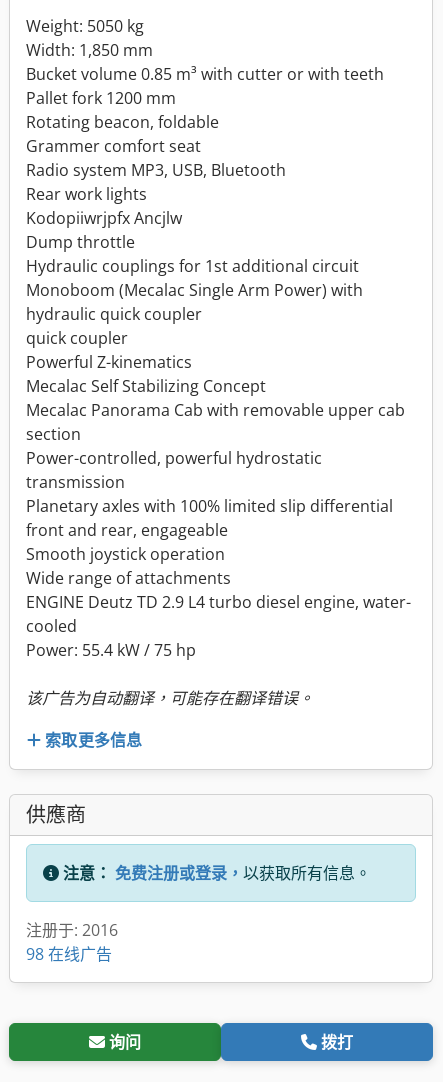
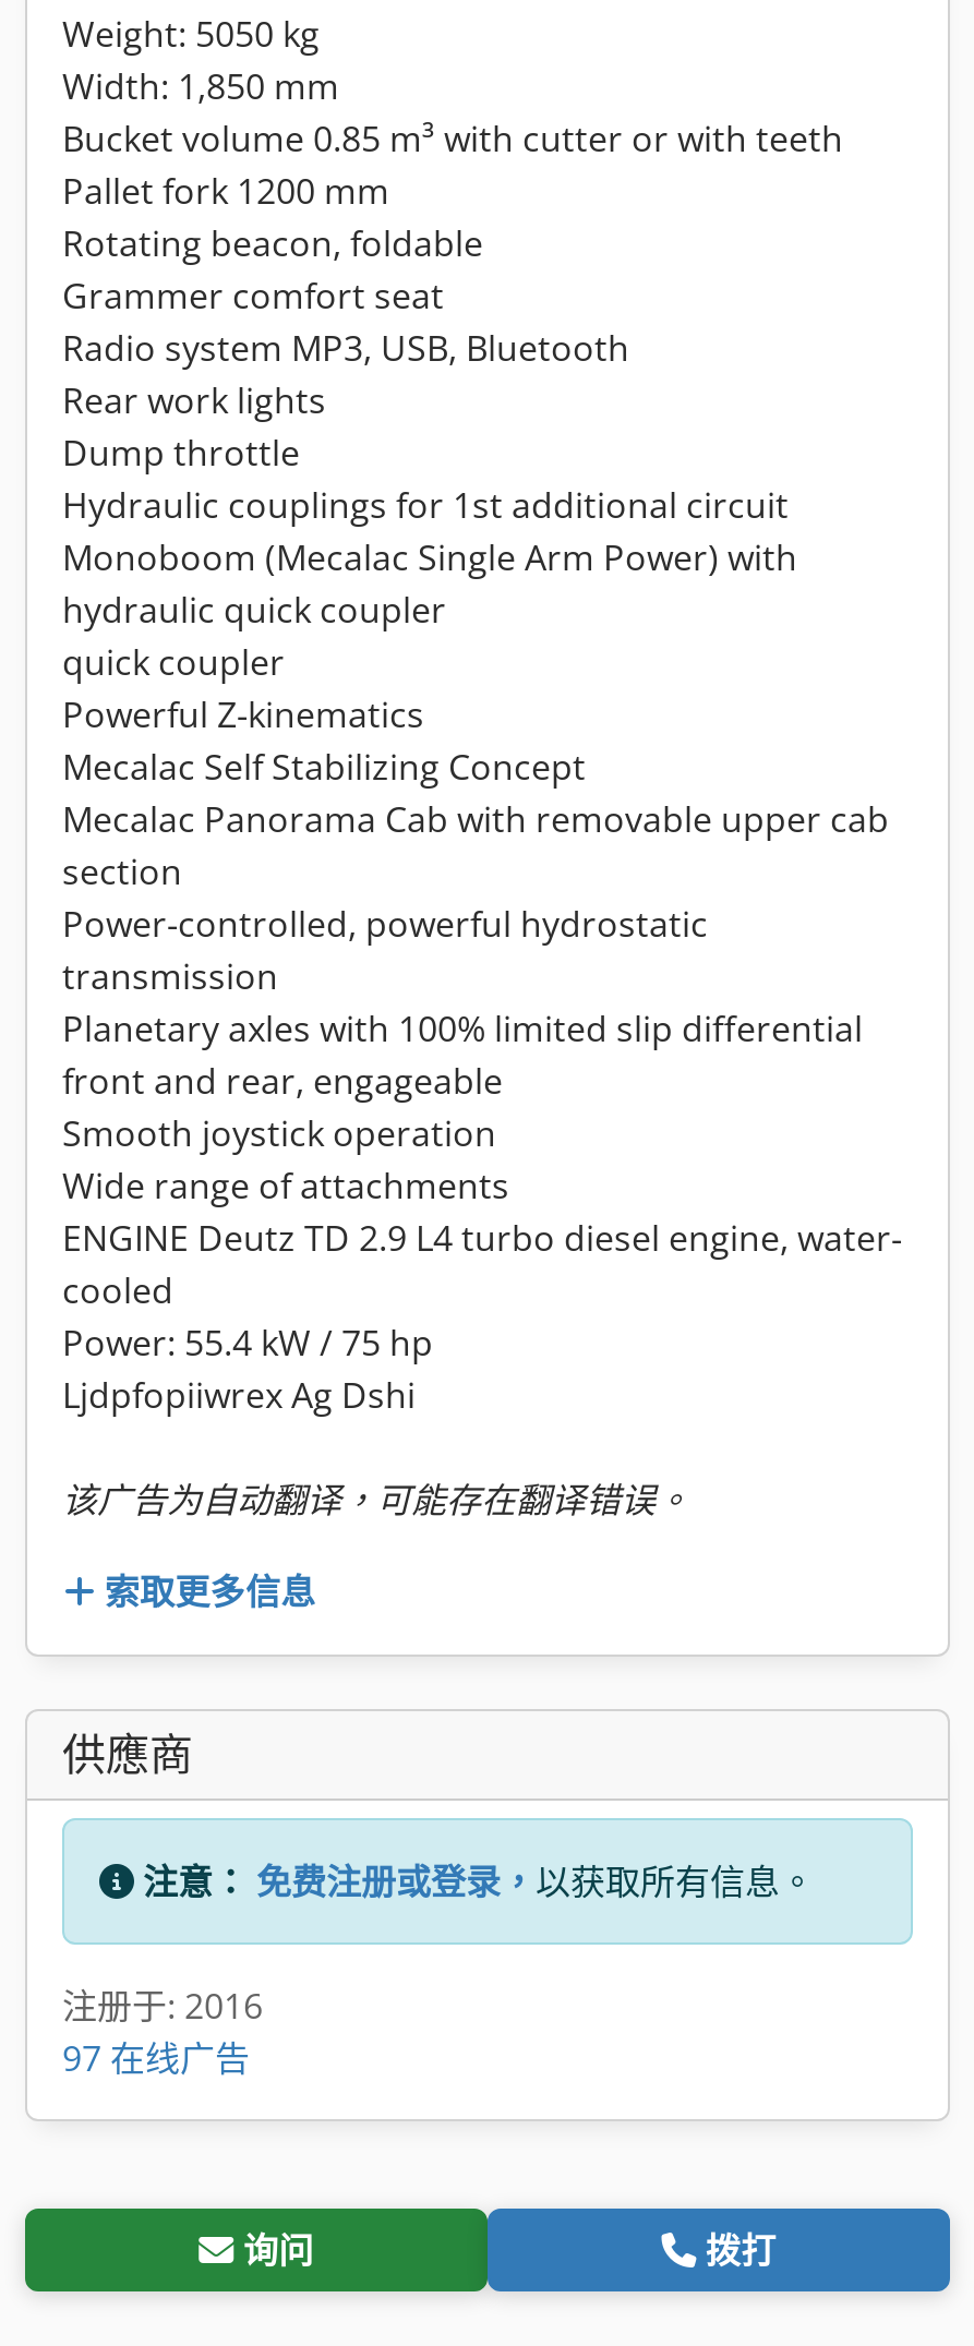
- Kodopiiwrjpfx Ancjlw

moved up: Dump throttle | Hydraulic couplings for 1st additional circuit | Monoboom (Mecalac Single Arm Power) with | ... | cooled | Power: 55.4 kW / 75 hp

+ Ljdpfopiiwrex Ag Dshi

- 98 在线广告
+ 97 在线广告
